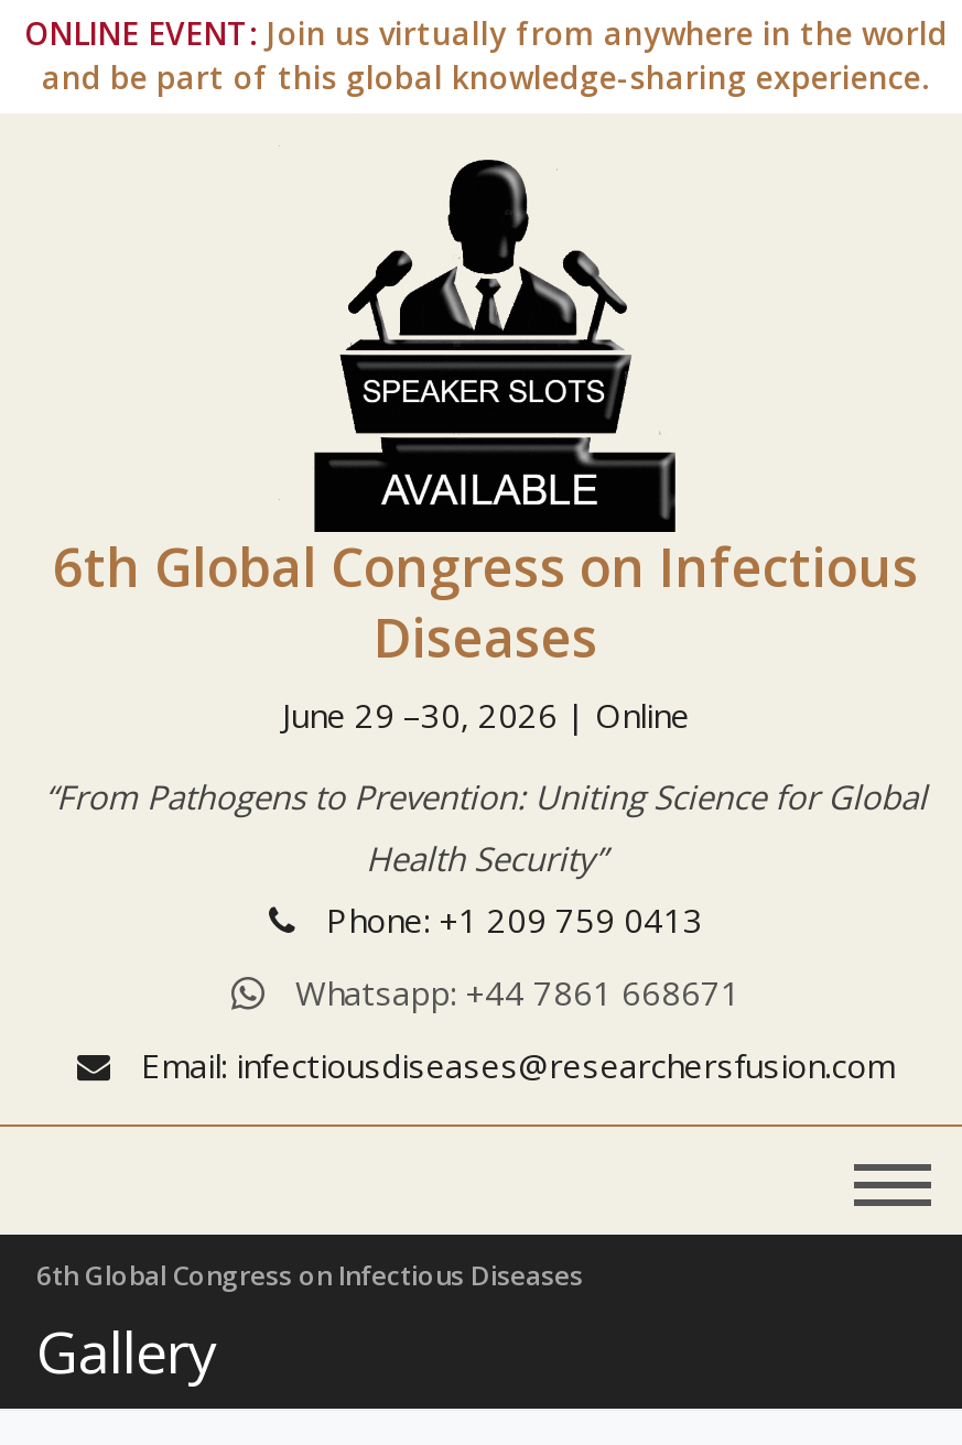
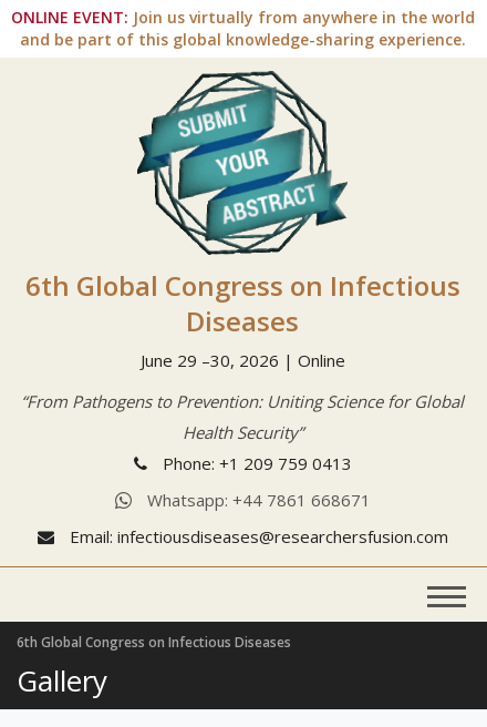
- [image]
+ [image]
